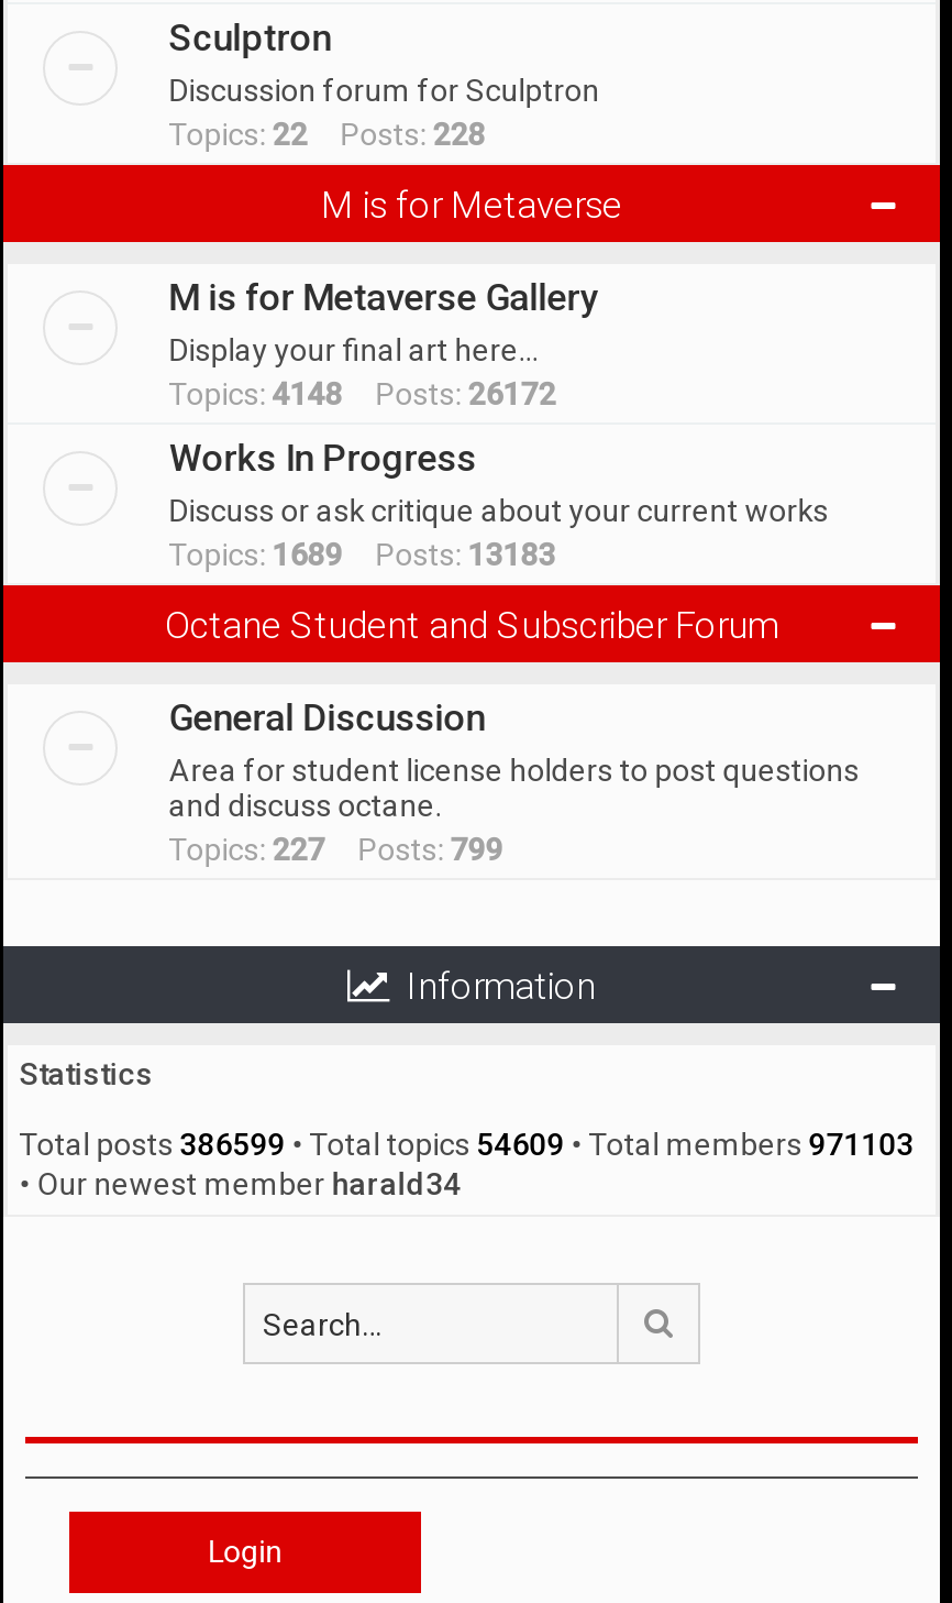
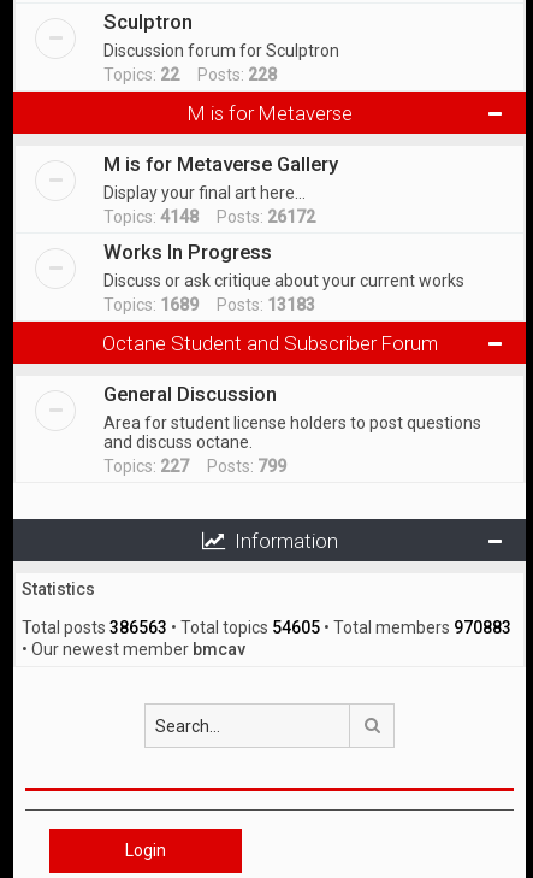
- Total posts 386599 • Total topics 54609 • Total members 971103
+ Total posts 386563 • Total topics 54605 • Total members 970883

- • Our newest member harald34
+ • Our newest member bmcav
